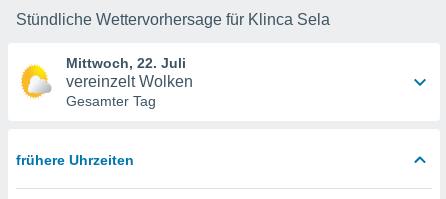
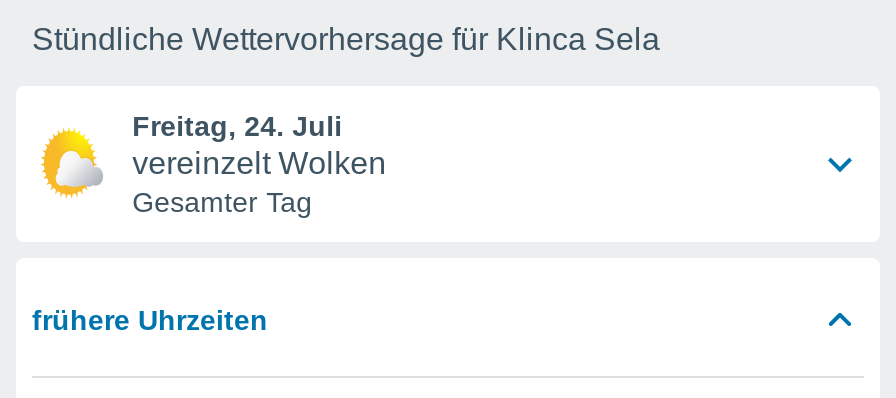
- Mittwoch, 22. Juli
+ Freitag, 24. Juli
